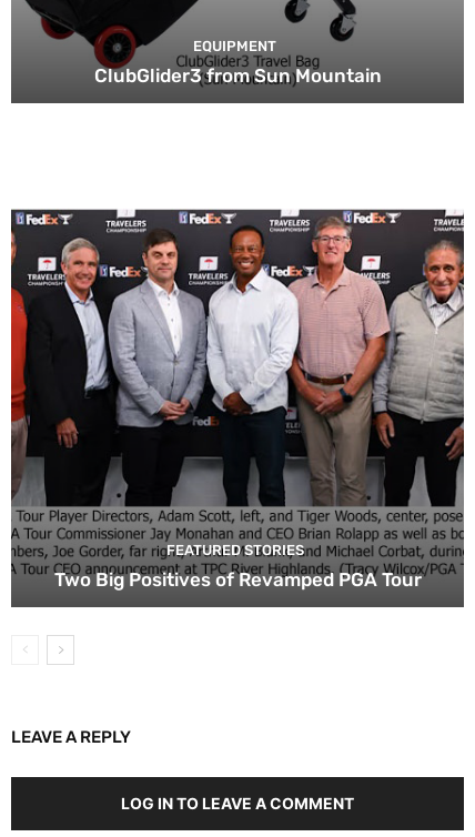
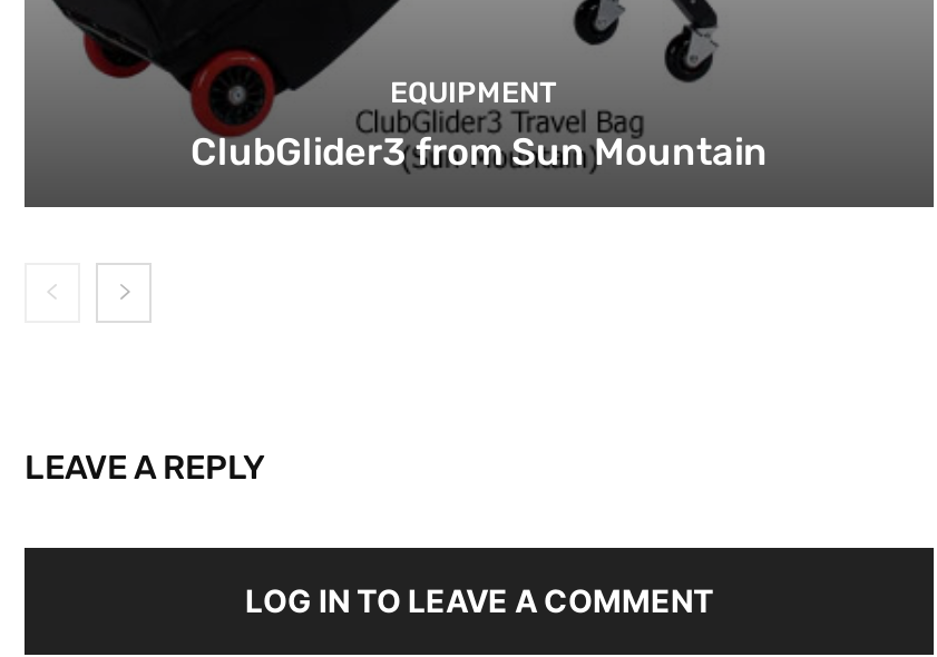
- [image]
- FEATURED STORIES
- Two Big Positives of Revamped PGA Tour
